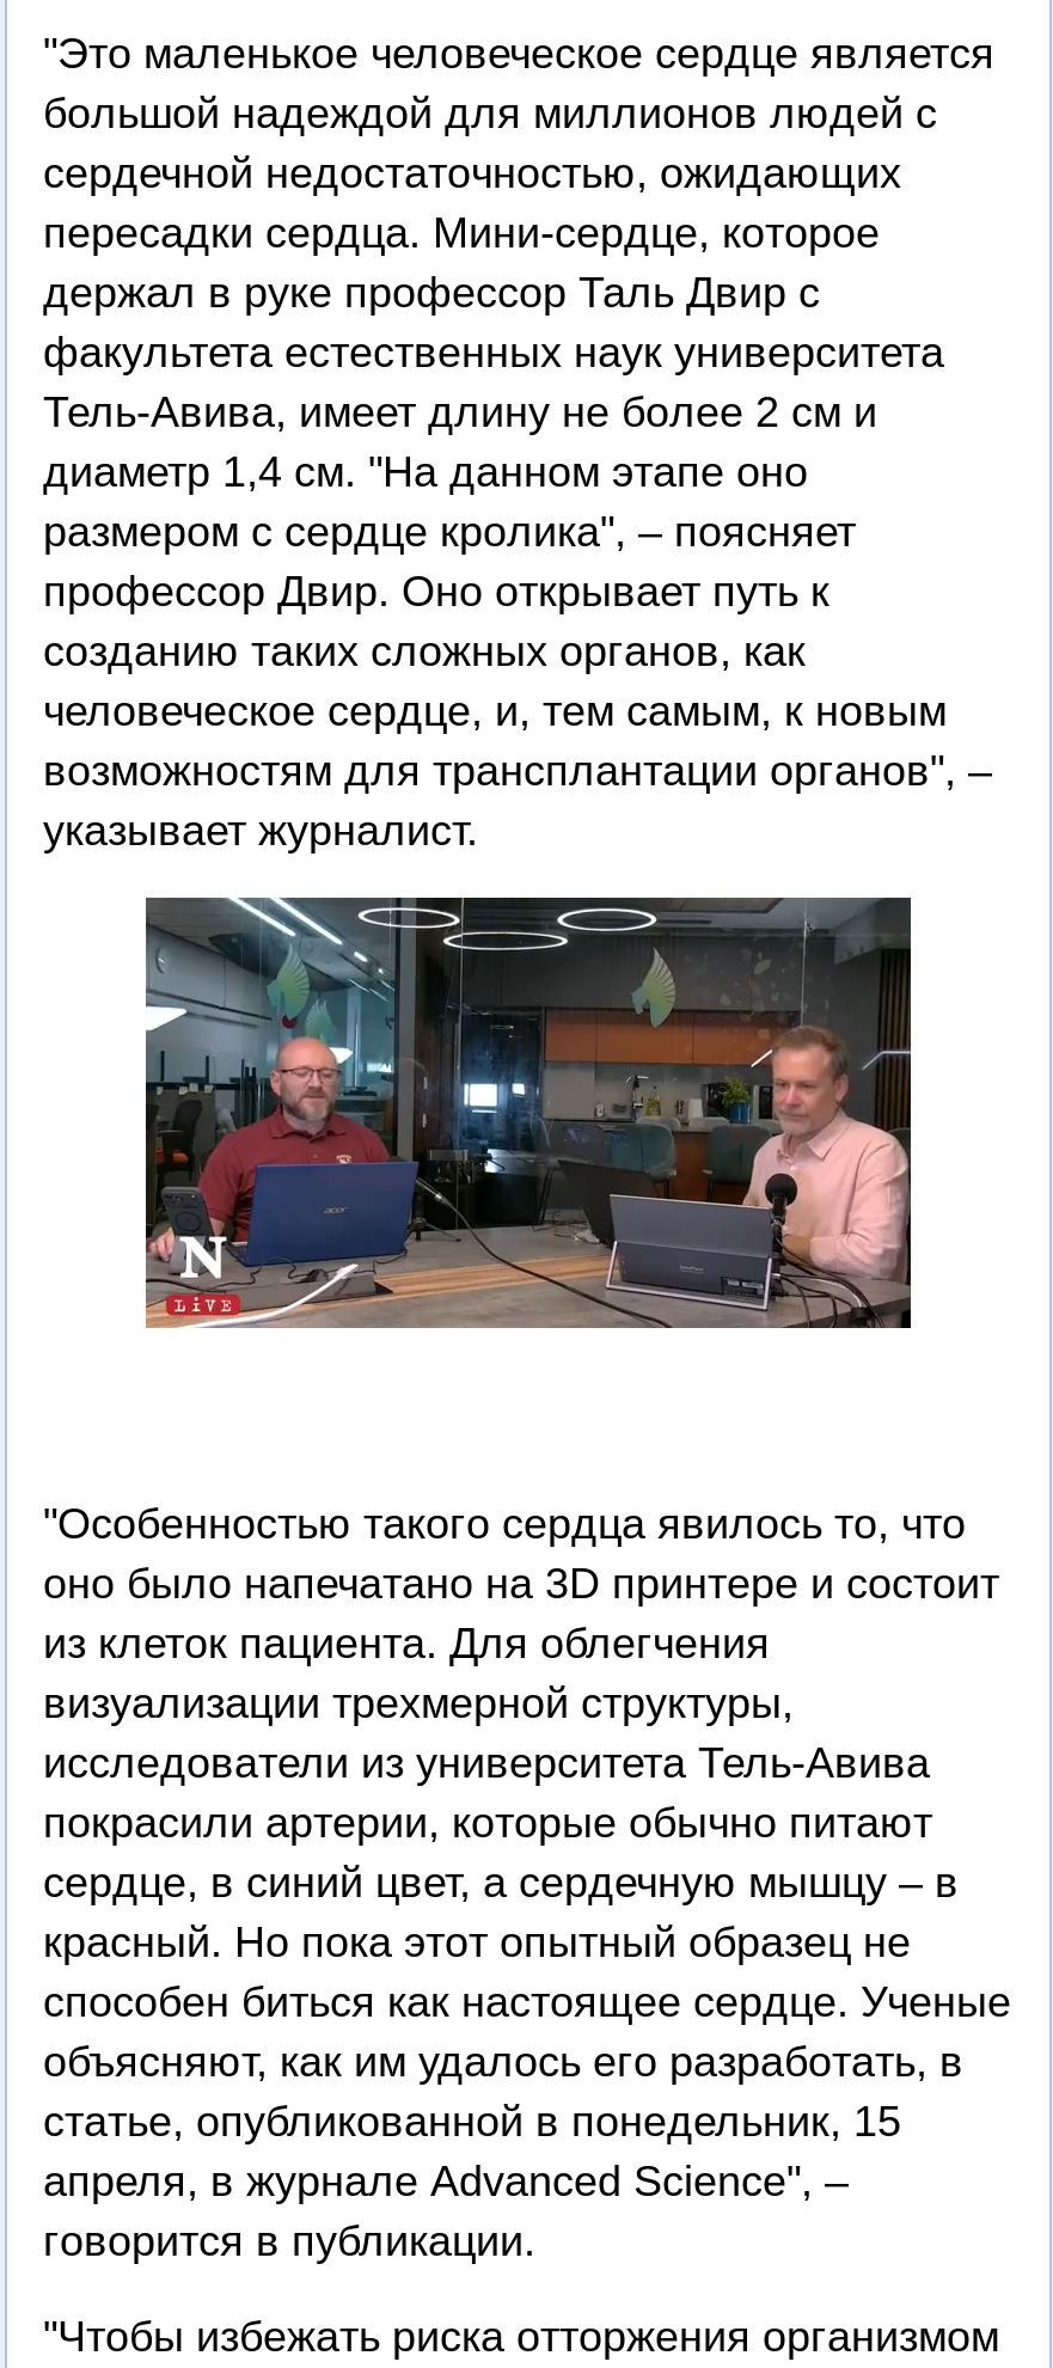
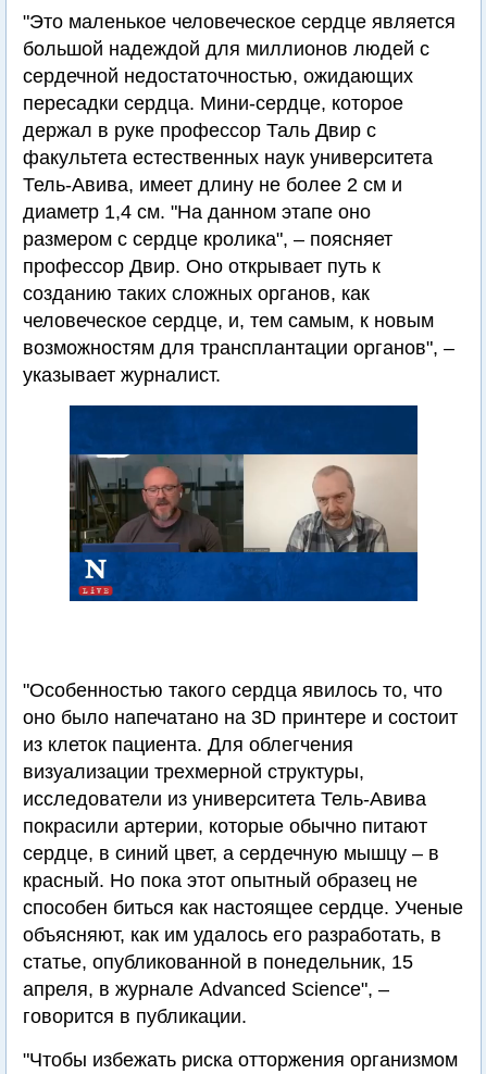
- [image]
+ [image]
